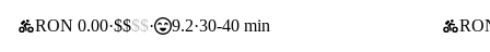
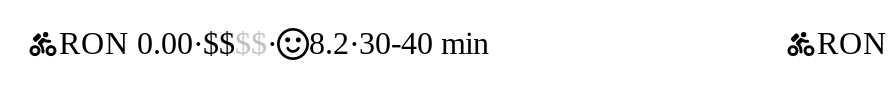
- RON 0.00 $$$$ 9.2 30-40 min
+ RON 0.00 $$$$ 8.2 30-40 min
